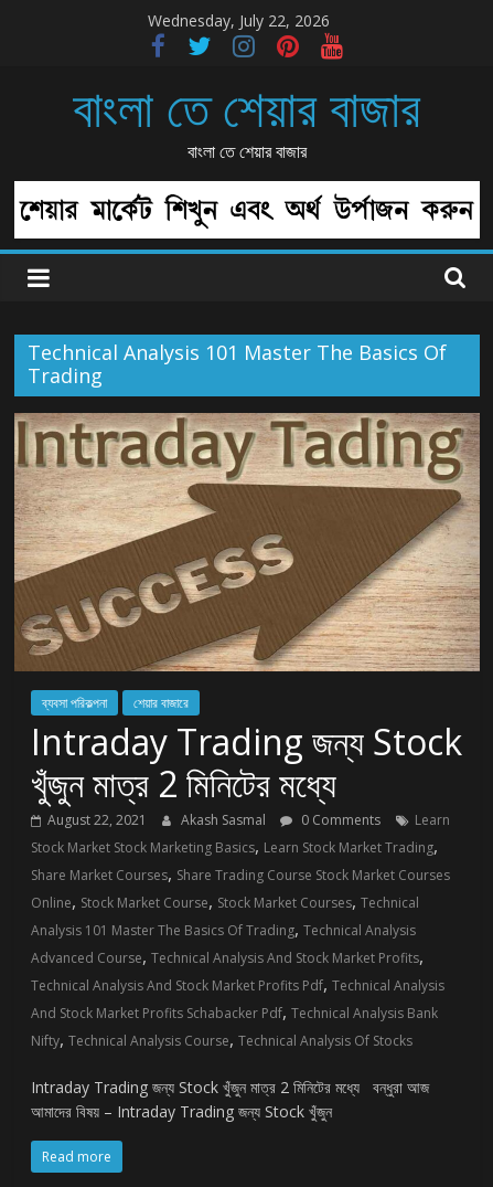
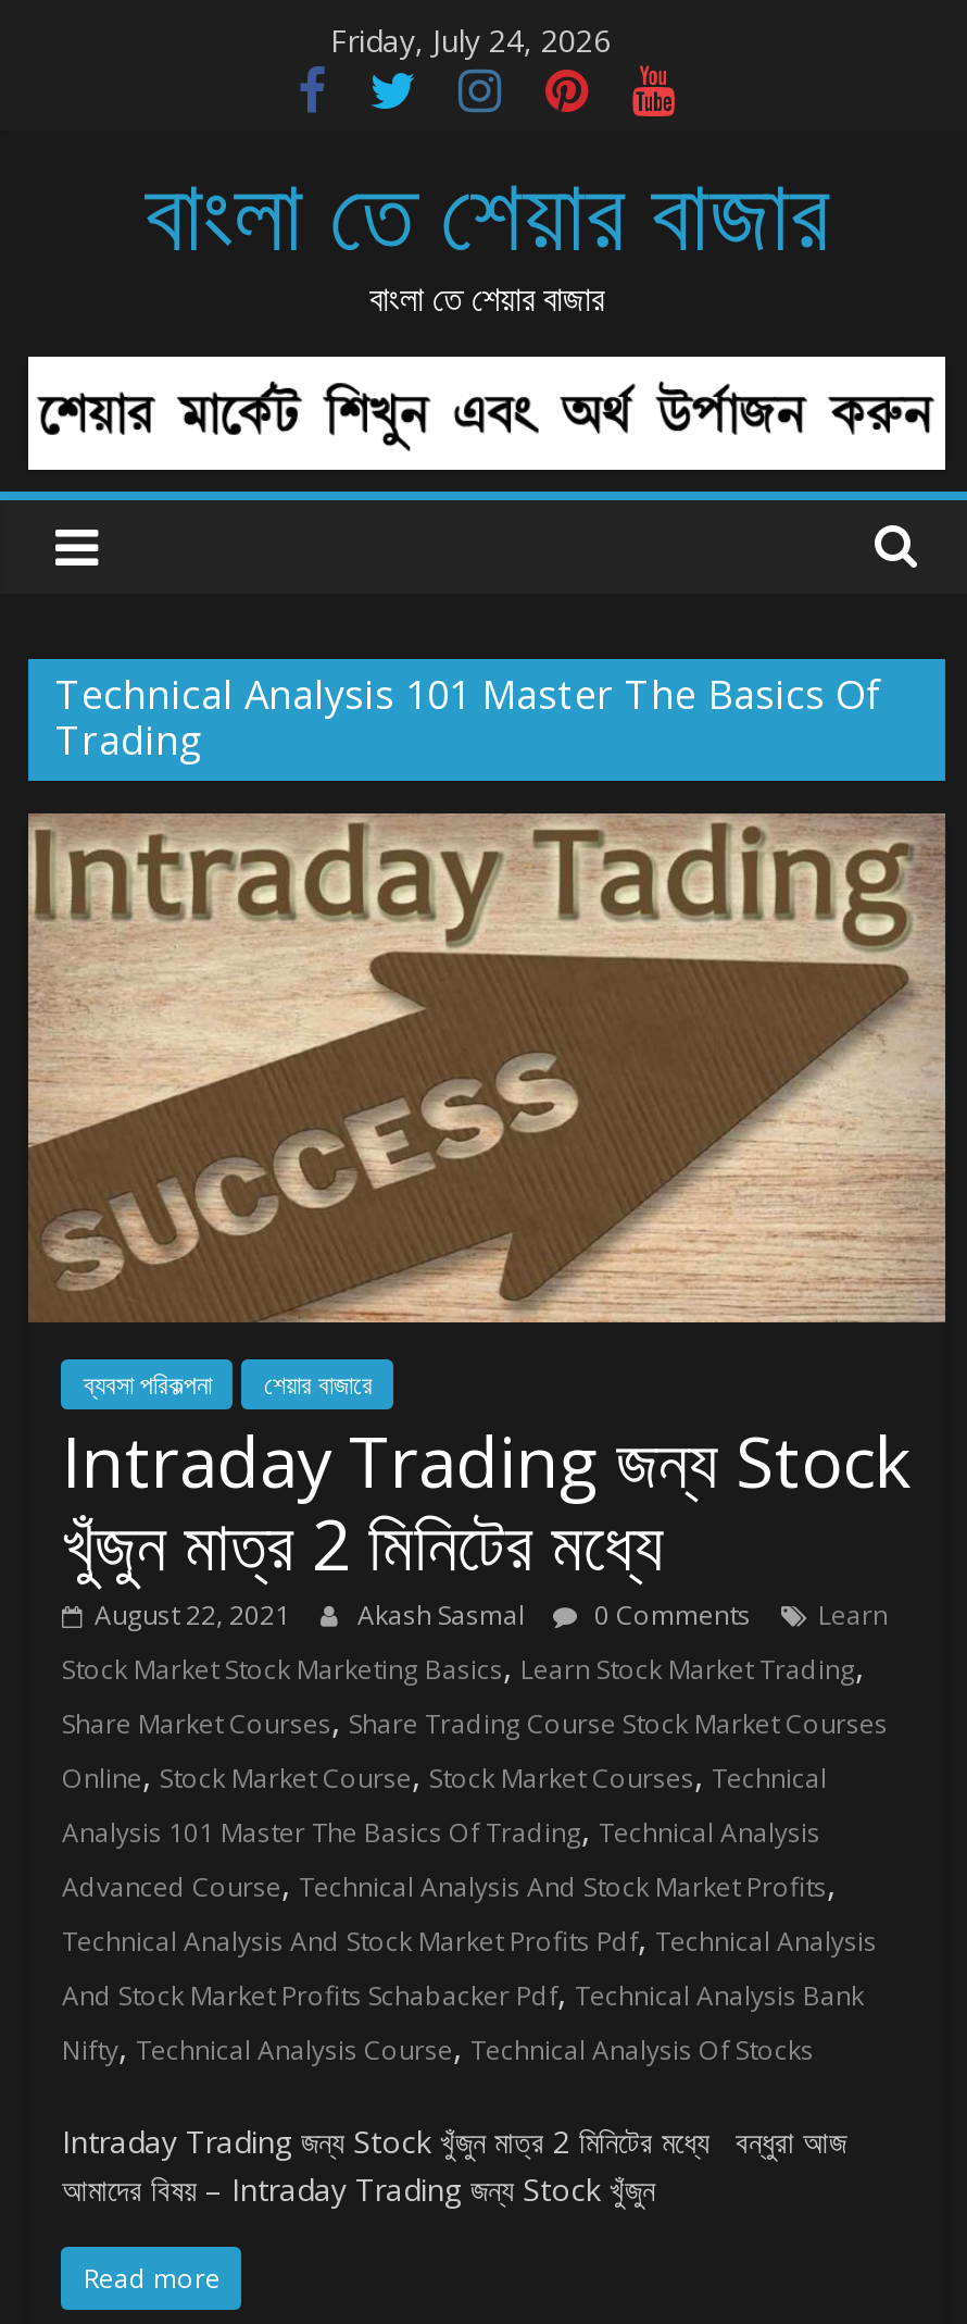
- Wednesday, July 22, 2026
+ Friday, July 24, 2026
